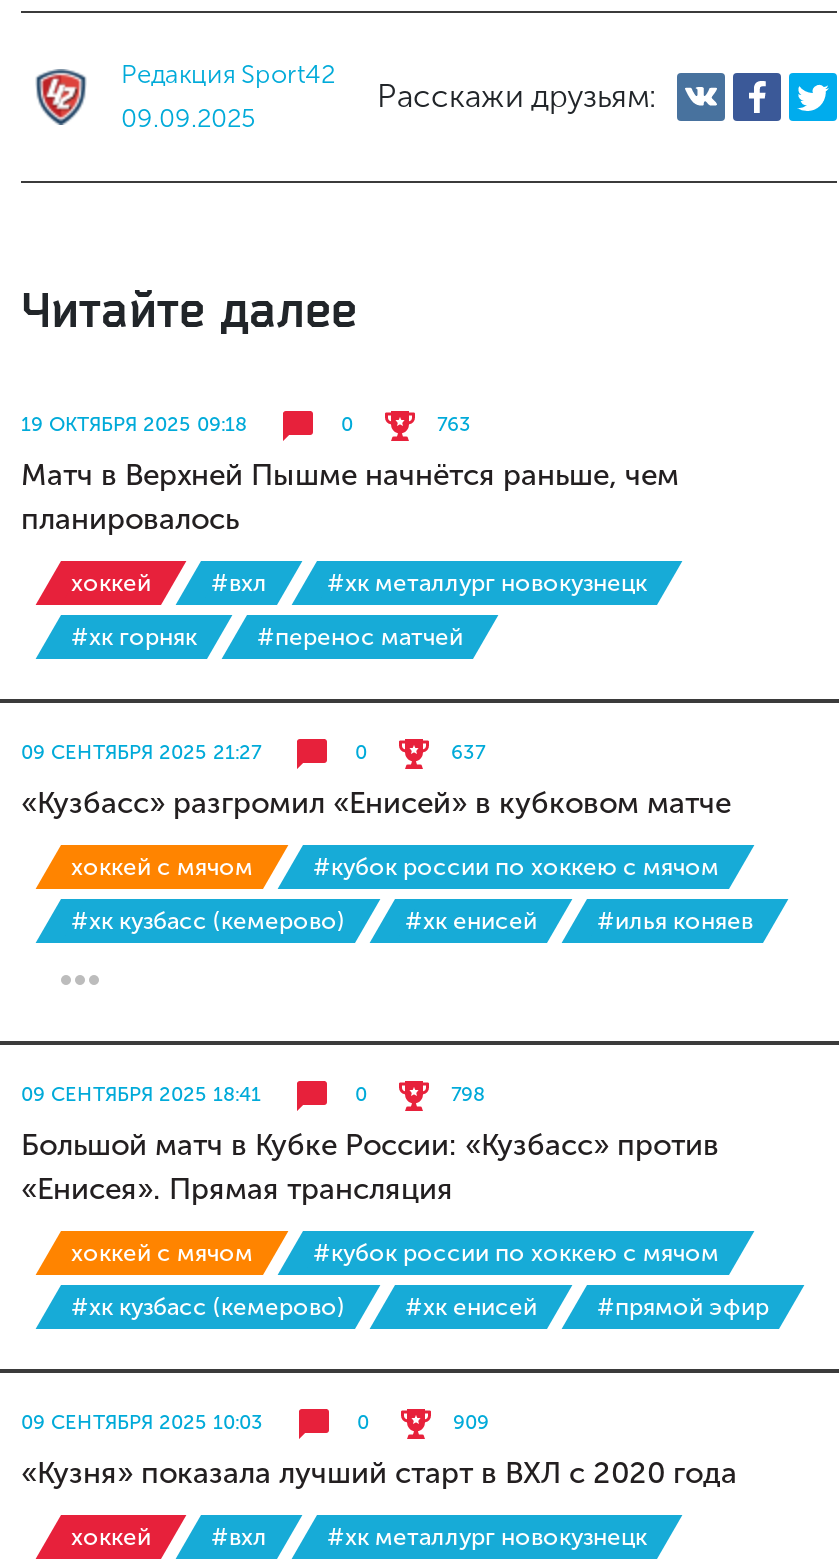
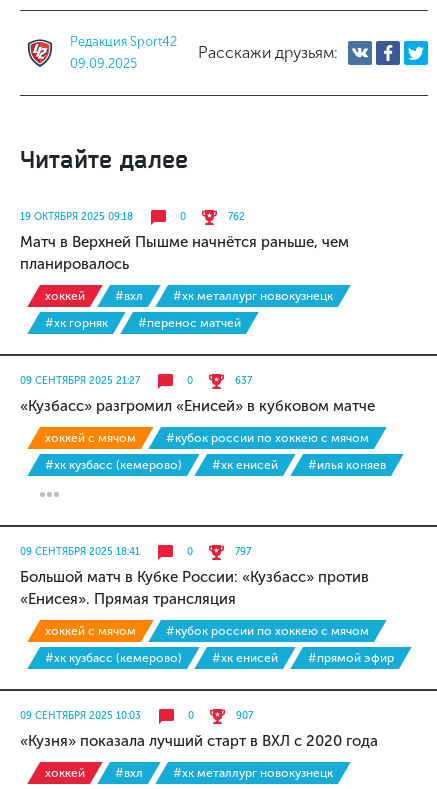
- 763
+ 762

- 798
+ 797

- 909
+ 907
